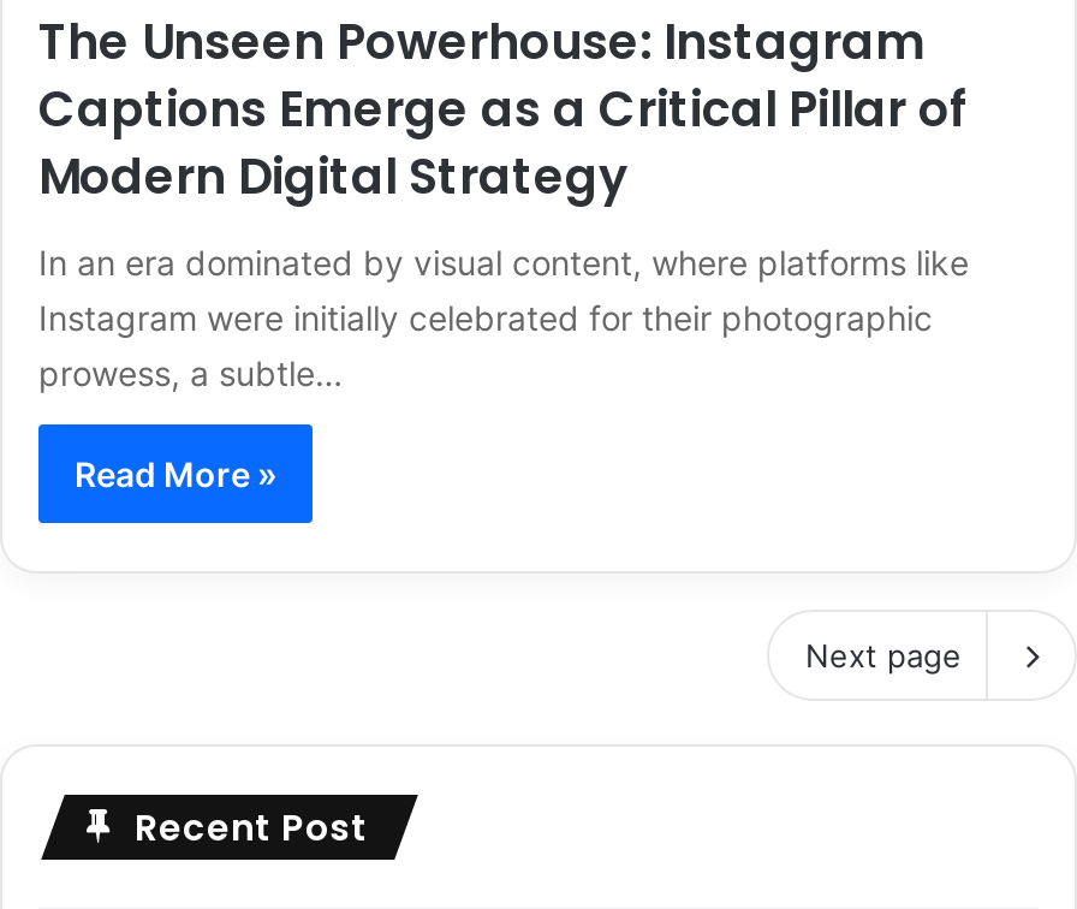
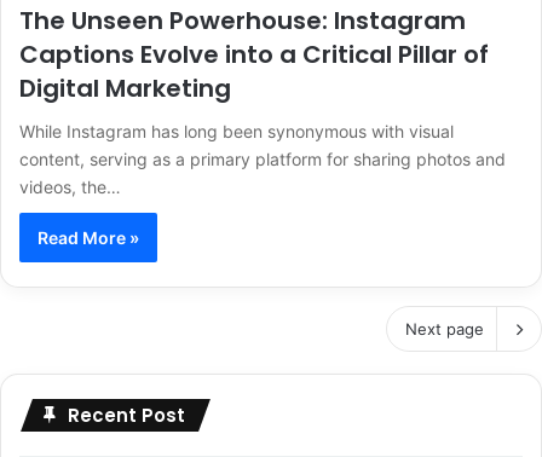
- Captions Emerge as a Critical Pillar of
- Modern Digital Strategy
+ Captions Evolve into a Critical Pillar of
+ Digital Marketing

- In an era dominated by visual content, where platforms like
- Instagram were initially celebrated for their photographic
- prowess, a subtle…
+ While Instagram has long been synonymous with visual
+ content, serving as a primary platform for sharing photos and
+ videos, the…
